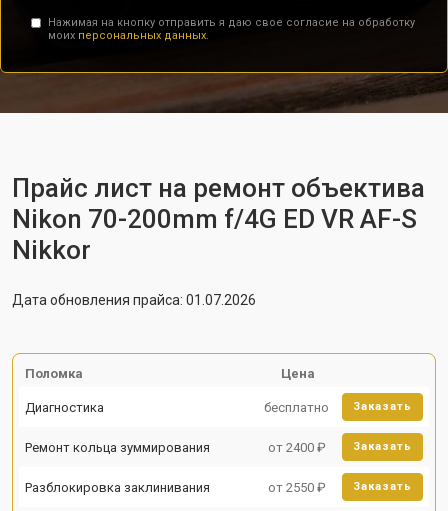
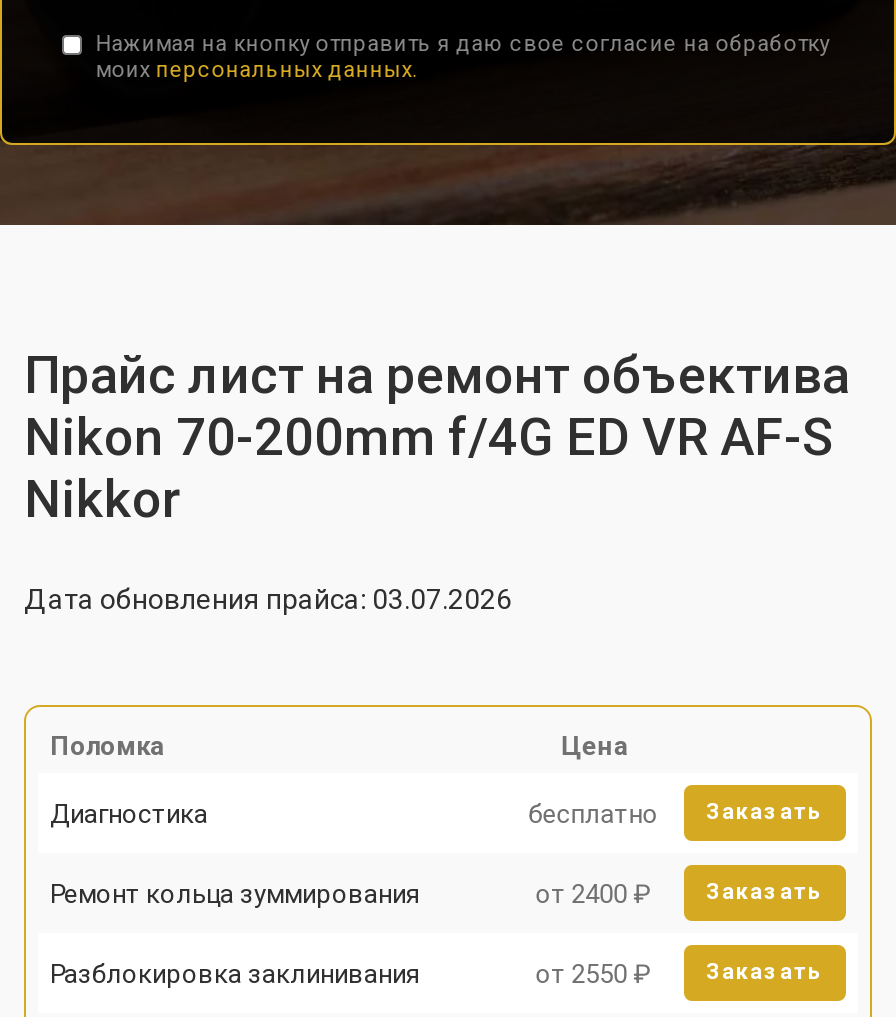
- Дата обновления прайса: 01.07.2026
+ Дата обновления прайса: 03.07.2026
